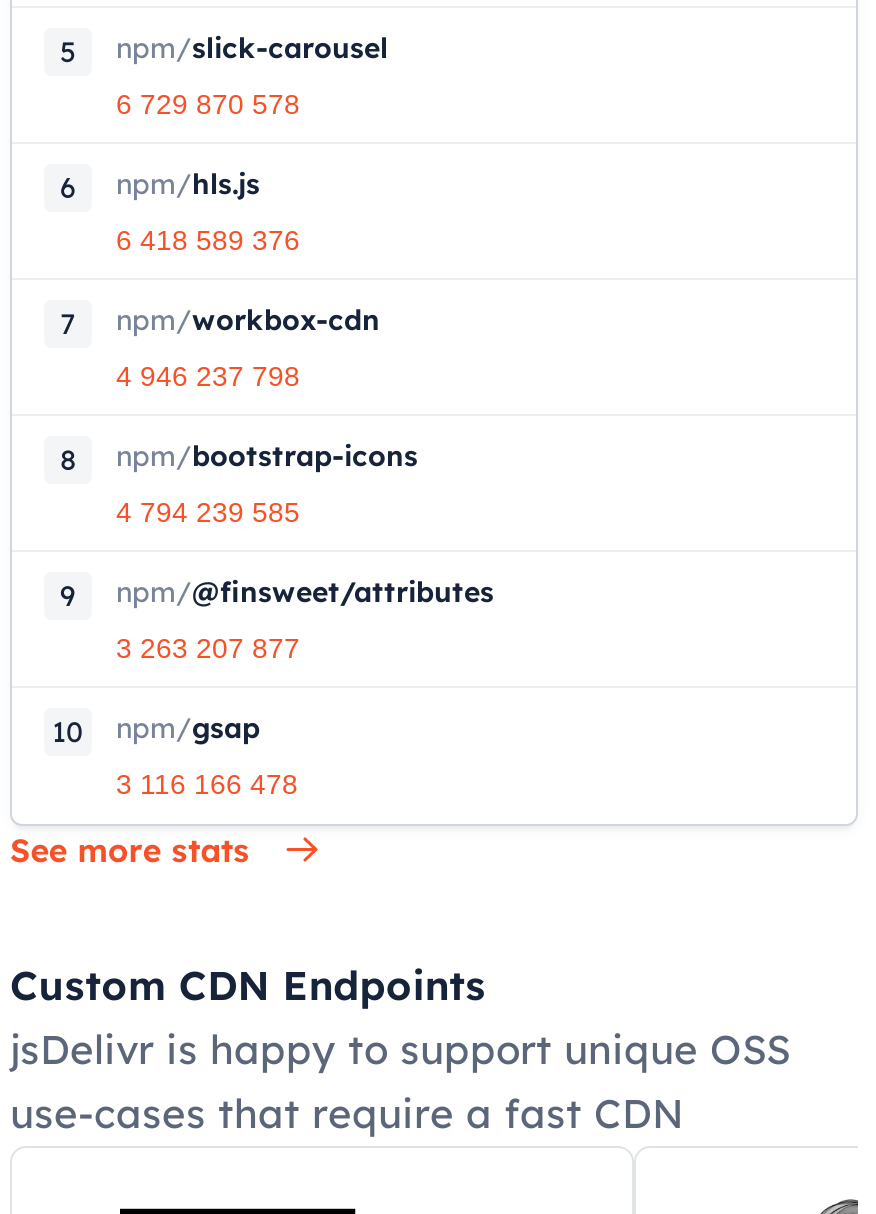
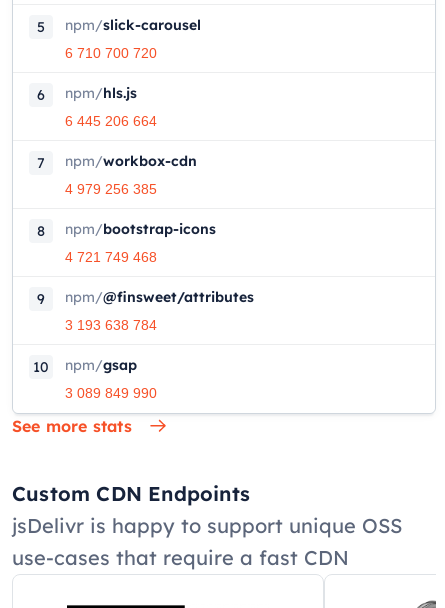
- 6 729 870 578
+ 6 710 700 720

- 6 418 589 376
+ 6 445 206 664

- 4 946 237 798
+ 4 979 256 385

- 4 794 239 585
+ 4 721 749 468

- 3 263 207 877
+ 3 193 638 784

- 3 116 166 478
+ 3 089 849 990
